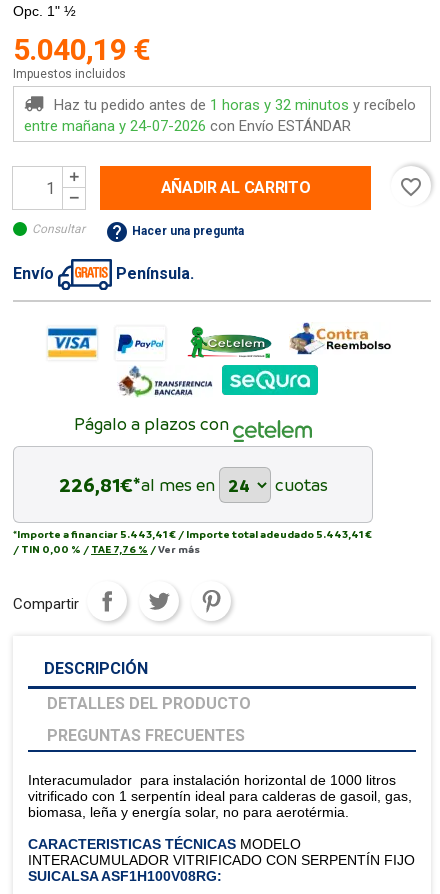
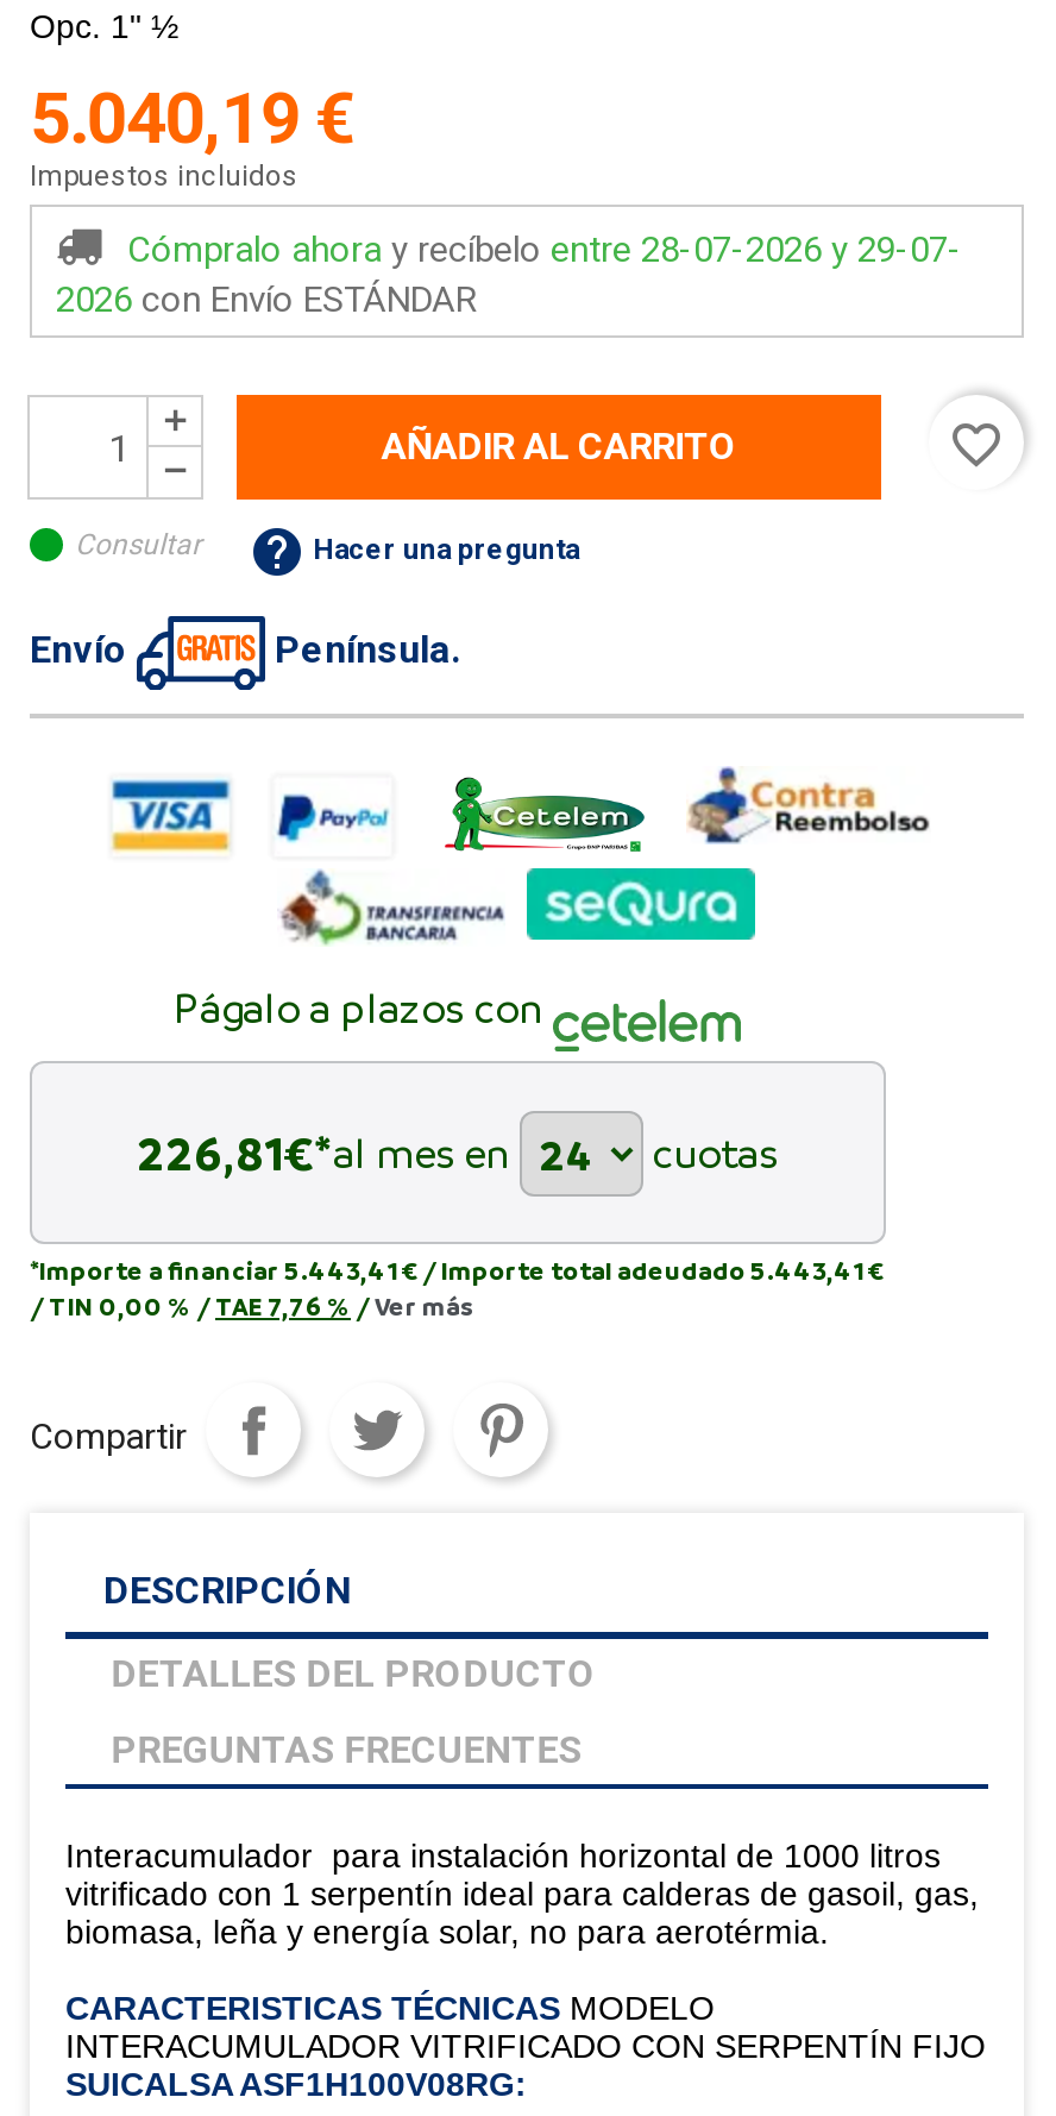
- Haz tu pedido antes de 1 horas y 32 minutos y recíbelo
- entre mañana y 24-07-2026 con Envío ESTÁNDAR
+ Cómpralo ahora y recíbelo entre 28-07-2026 y 29-07-
+ 2026 con Envío ESTÁNDAR
